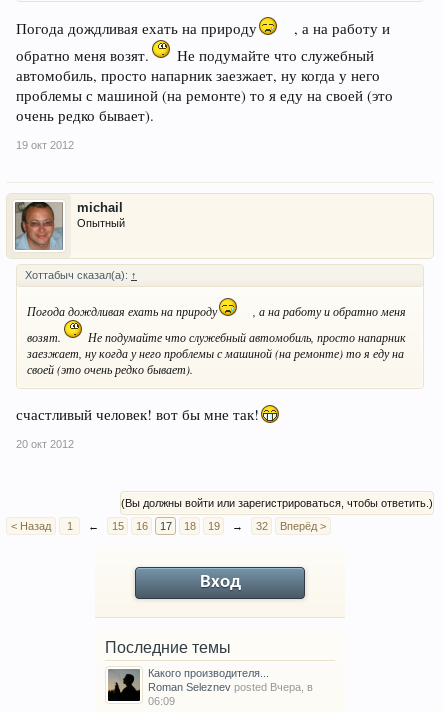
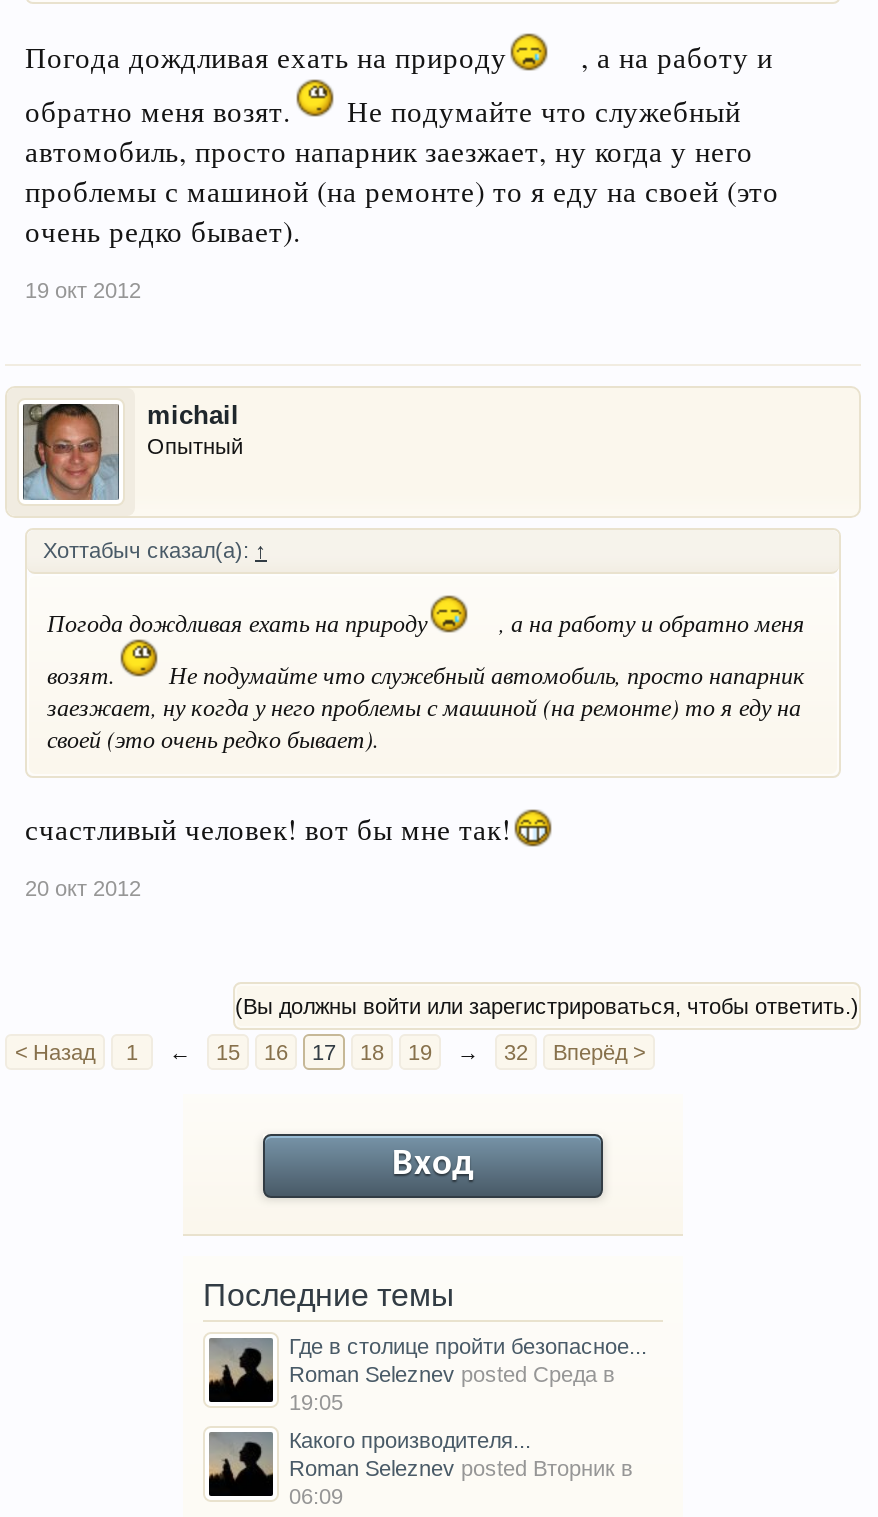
+ Где в столице пройти безопасное...
+ Roman Seleznev posted Среда в
+ 19:05

- Roman Seleznev posted Вчера, в
+ Roman Seleznev posted Вторник в
